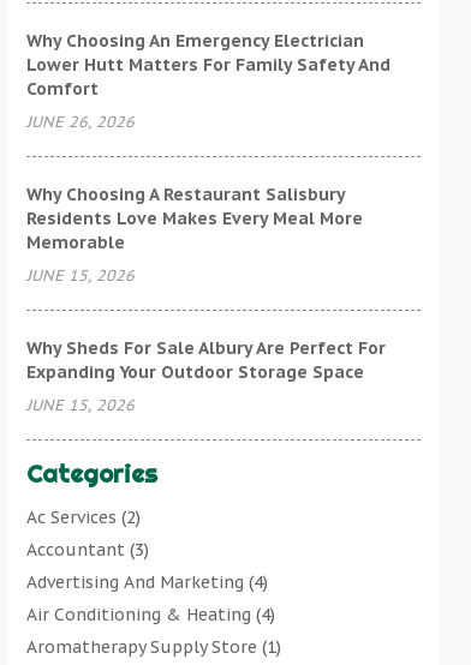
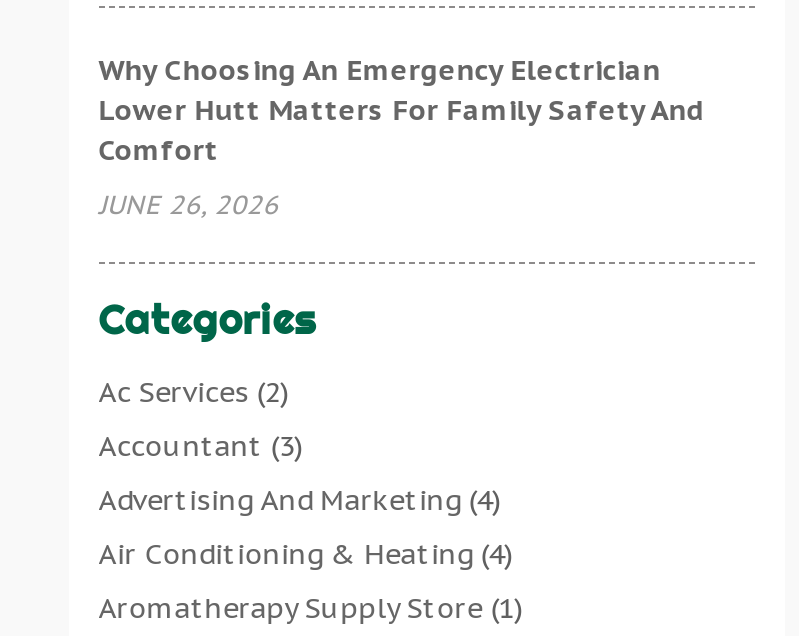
- Why Choosing A Restaurant Salisbury
- Residents Love Makes Every Meal More
- Memorable
- JUNE 15, 2026
- Why Sheds For Sale Albury Are Perfect For
- Expanding Your Outdoor Storage Space
- JUNE 15, 2026
